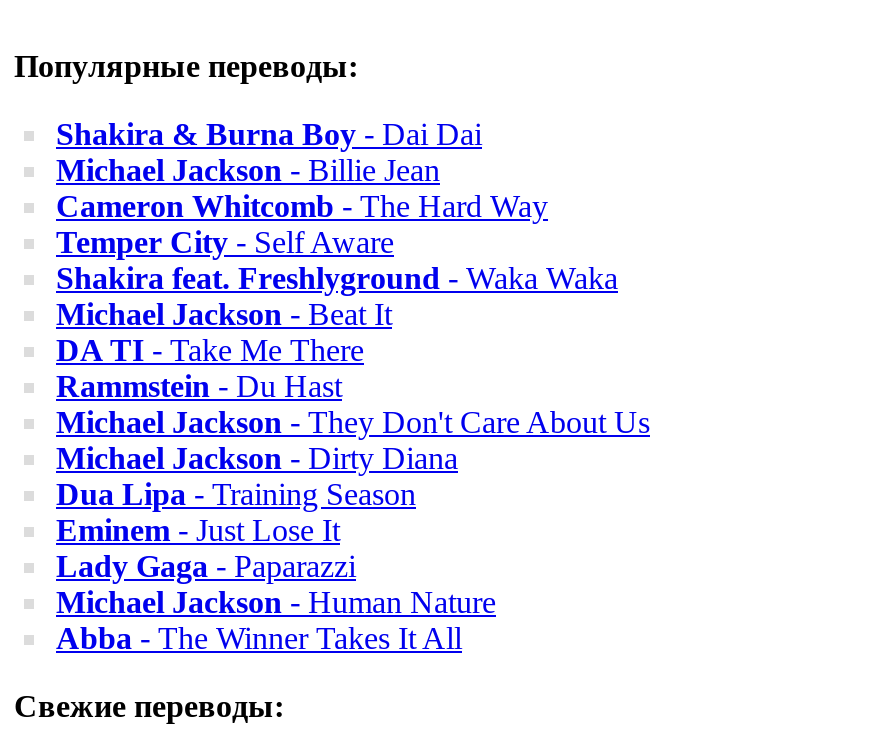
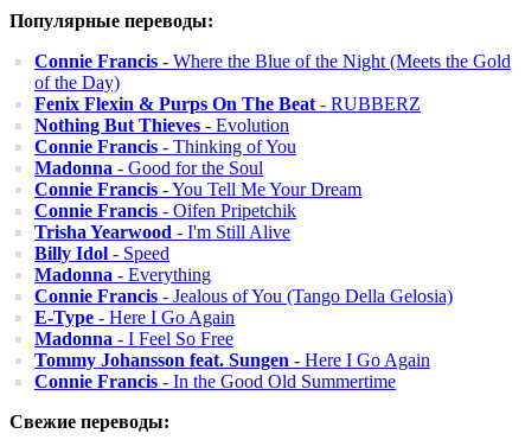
- Shakira & Burna Boy - Dai Dai
- Michael Jackson - Billie Jean
- Cameron Whitcomb - The Hard Way
- Temper City - Self Aware
- Shakira feat. Freshlyground - Waka Waka
- Michael Jackson - Beat It
- DA TI - Take Me There
- Rammstein - Du Hast
- Michael Jackson - They Don't Care About Us
- Michael Jackson - Dirty Diana
- Dua Lipa - Training Season
- Eminem - Just Lose It
- Lady Gaga - Paparazzi
- Michael Jackson - Human Nature
- Abba - The Winner Takes It All
+ Connie Francis - Where the Blue of the Night (Meets the Gold
+ of the Day)
+ Fenix Flexin & Purps On The Beat - RUBBERZ
+ Nothing But Thieves - Evolution
+ Connie Francis - Thinking of You
+ Madonna - Good for the Soul
+ Connie Francis - You Tell Me Your Dream
+ Connie Francis - Oifen Pripetchik
+ Trisha Yearwood - I'm Still Alive
+ Billy Idol - Speed
+ Madonna - Everything
+ Connie Francis - Jealous of You (Tango Della Gelosia)
+ E-Type - Here I Go Again
+ Madonna - I Feel So Free
+ Tommy Johansson feat. Sungen - Here I Go Again
+ Connie Francis - In the Good Old Summertime
